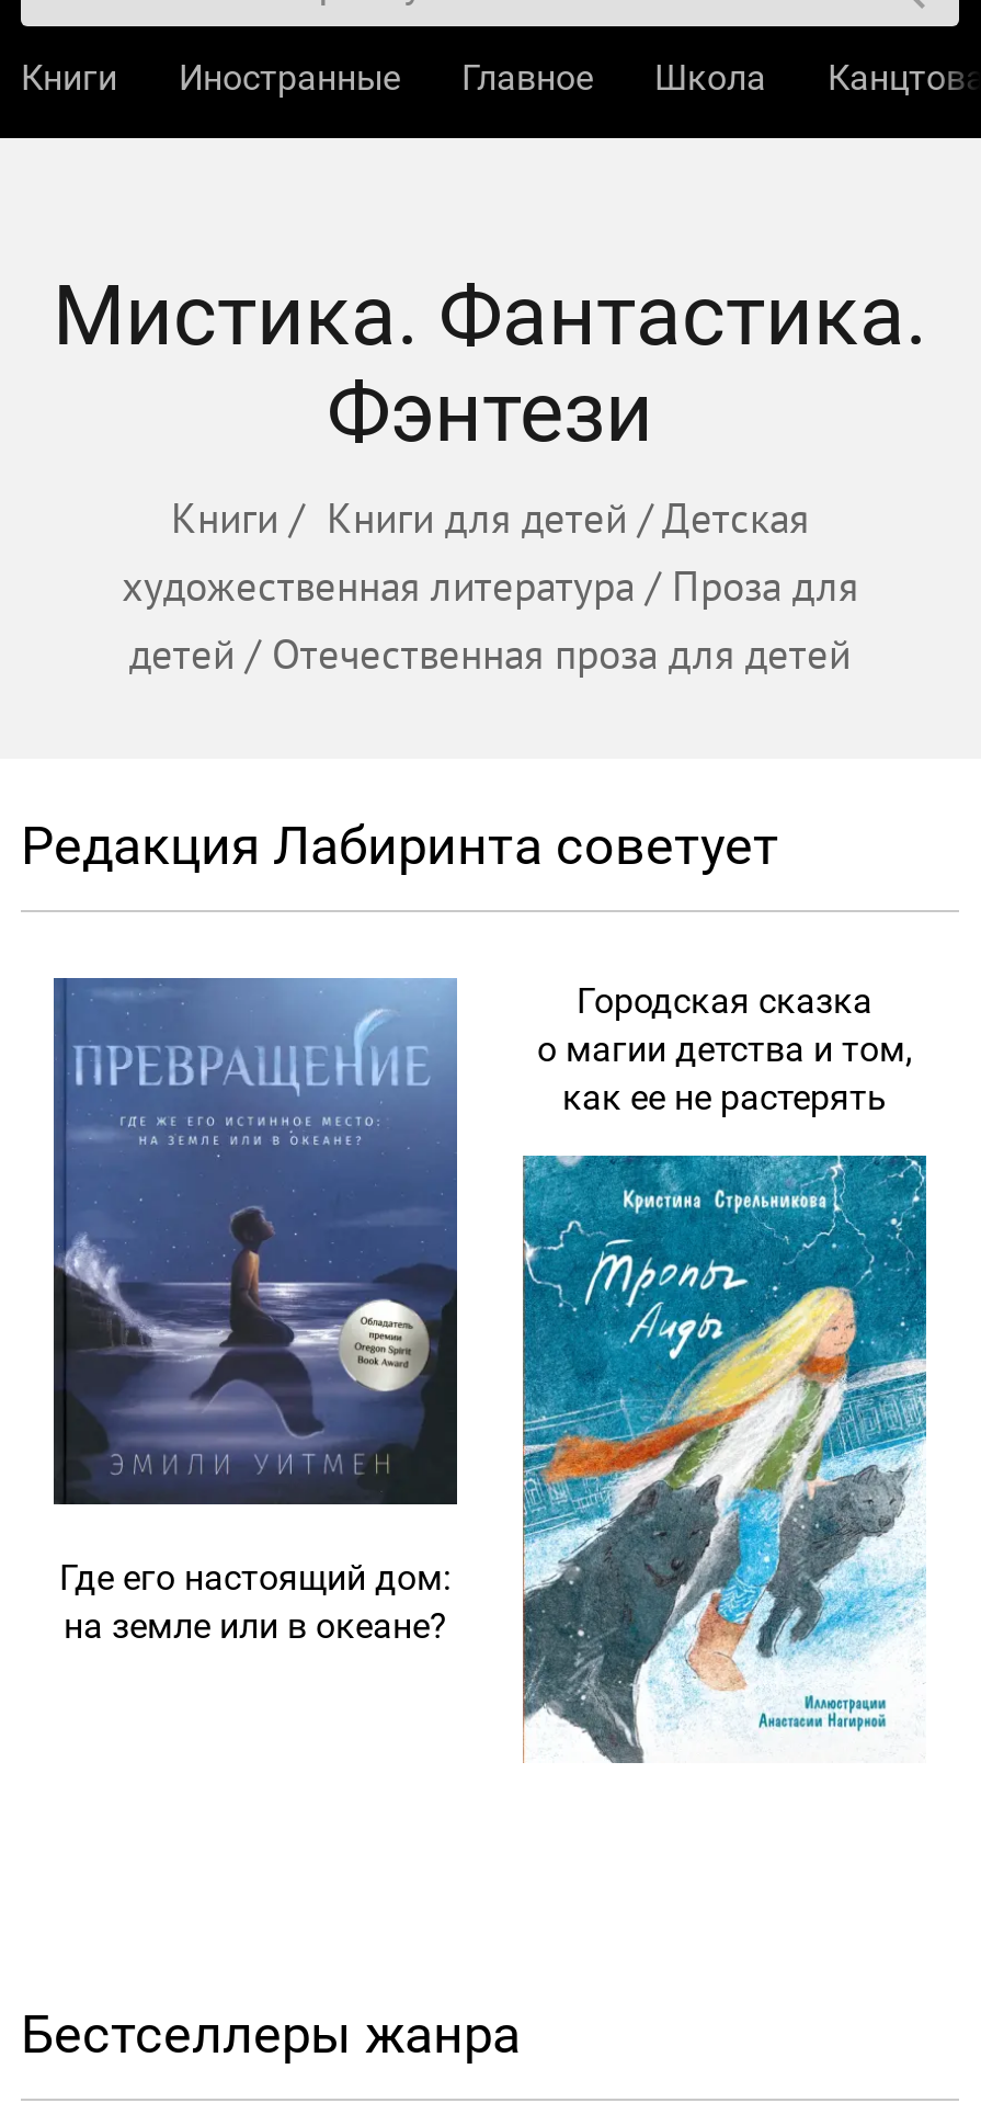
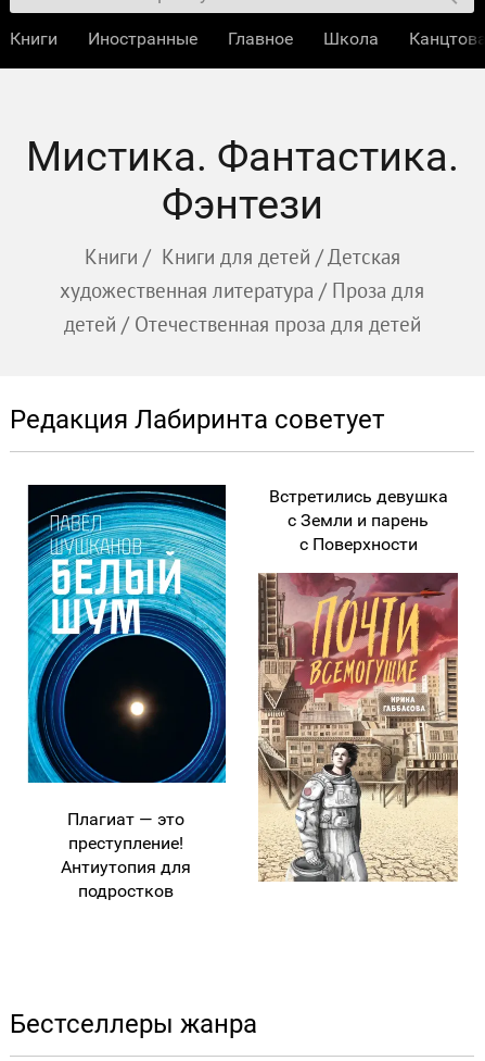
- [image]
- Городская сказка
- о магии детства и том,
- как ее не растерять
+ [image]
+ Встретились девушка
+ с Земли и парень
+ с Поверхности

- [image]
+ [image]

- Где его настоящий дом:
- на земле или в океане?
+ Плагиат — это
+ преступление!
+ Антиутопия для
+ подростков
